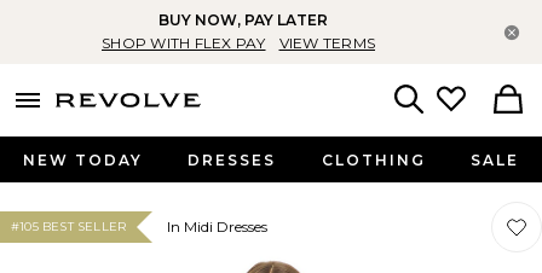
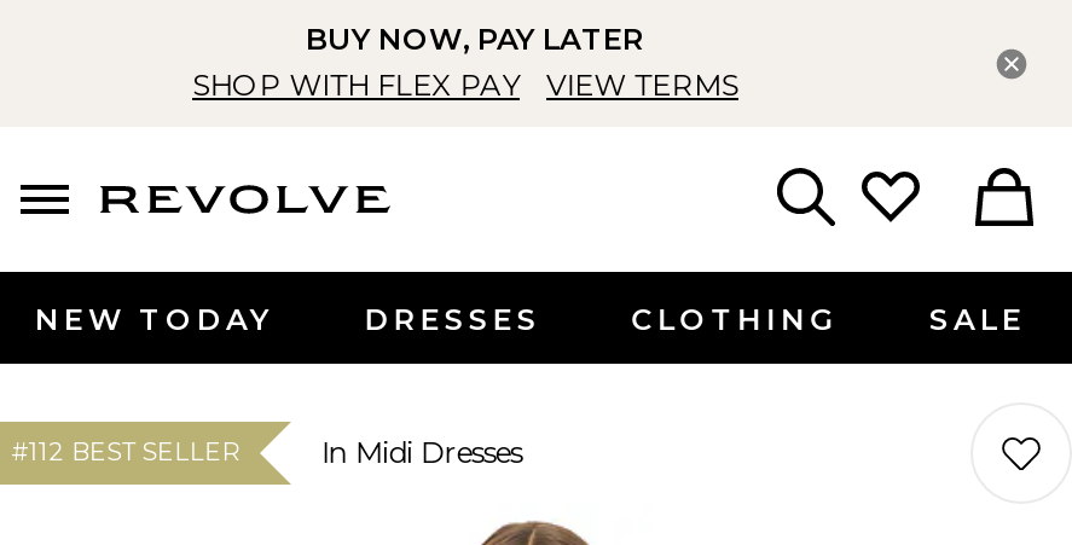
- #105 BEST SELLER
+ #112 BEST SELLER
